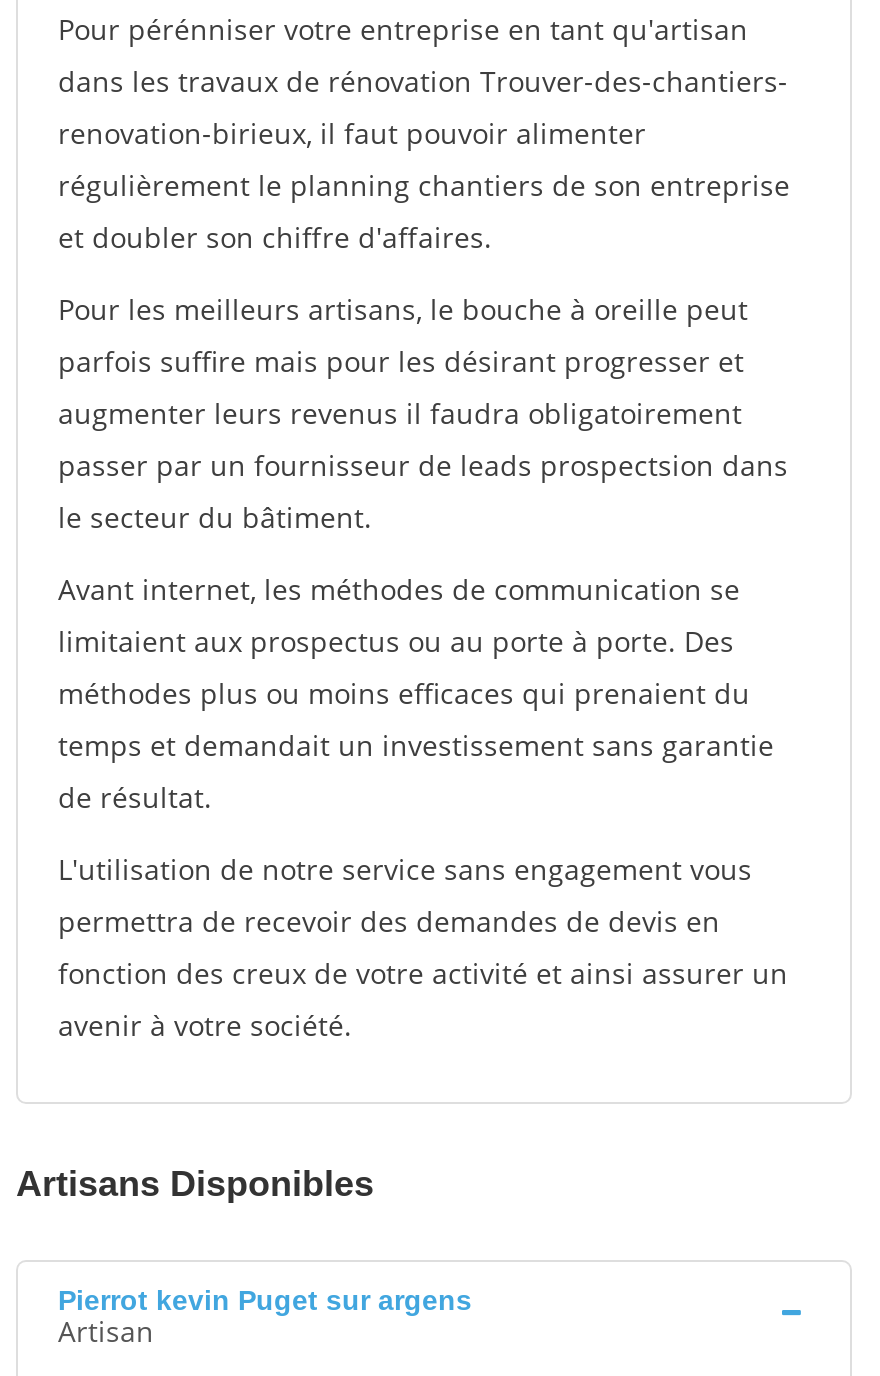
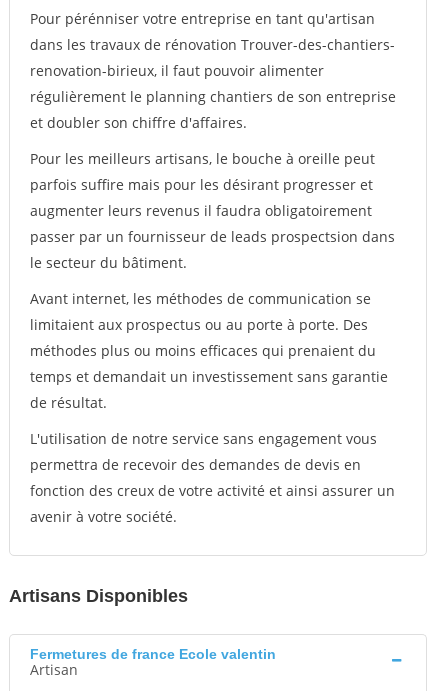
- Pierrot kevin Puget sur argens
+ Fermetures de france Ecole valentin
